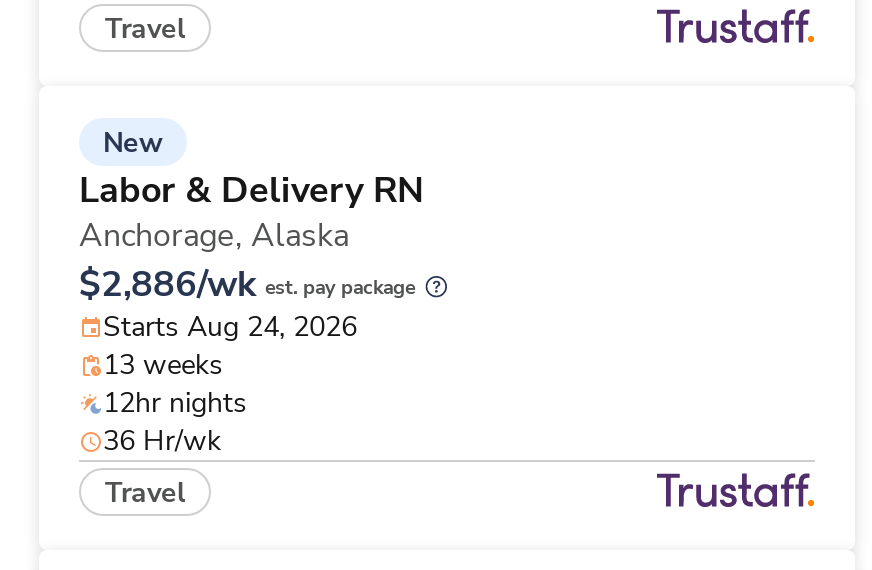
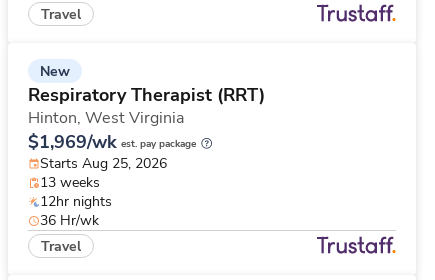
- Labor & Delivery RN
- Anchorage, Alaska
- $2,886/wk est. pay package
- Starts Aug 24, 2026
+ Respiratory Therapist (RRT)
+ Hinton, West Virginia
+ $1,969/wk est. pay package
+ Starts Aug 25, 2026
